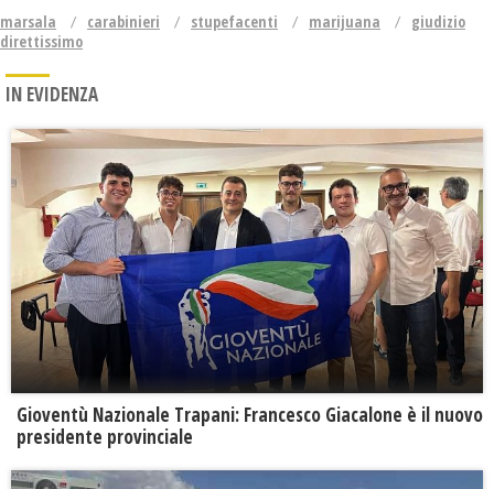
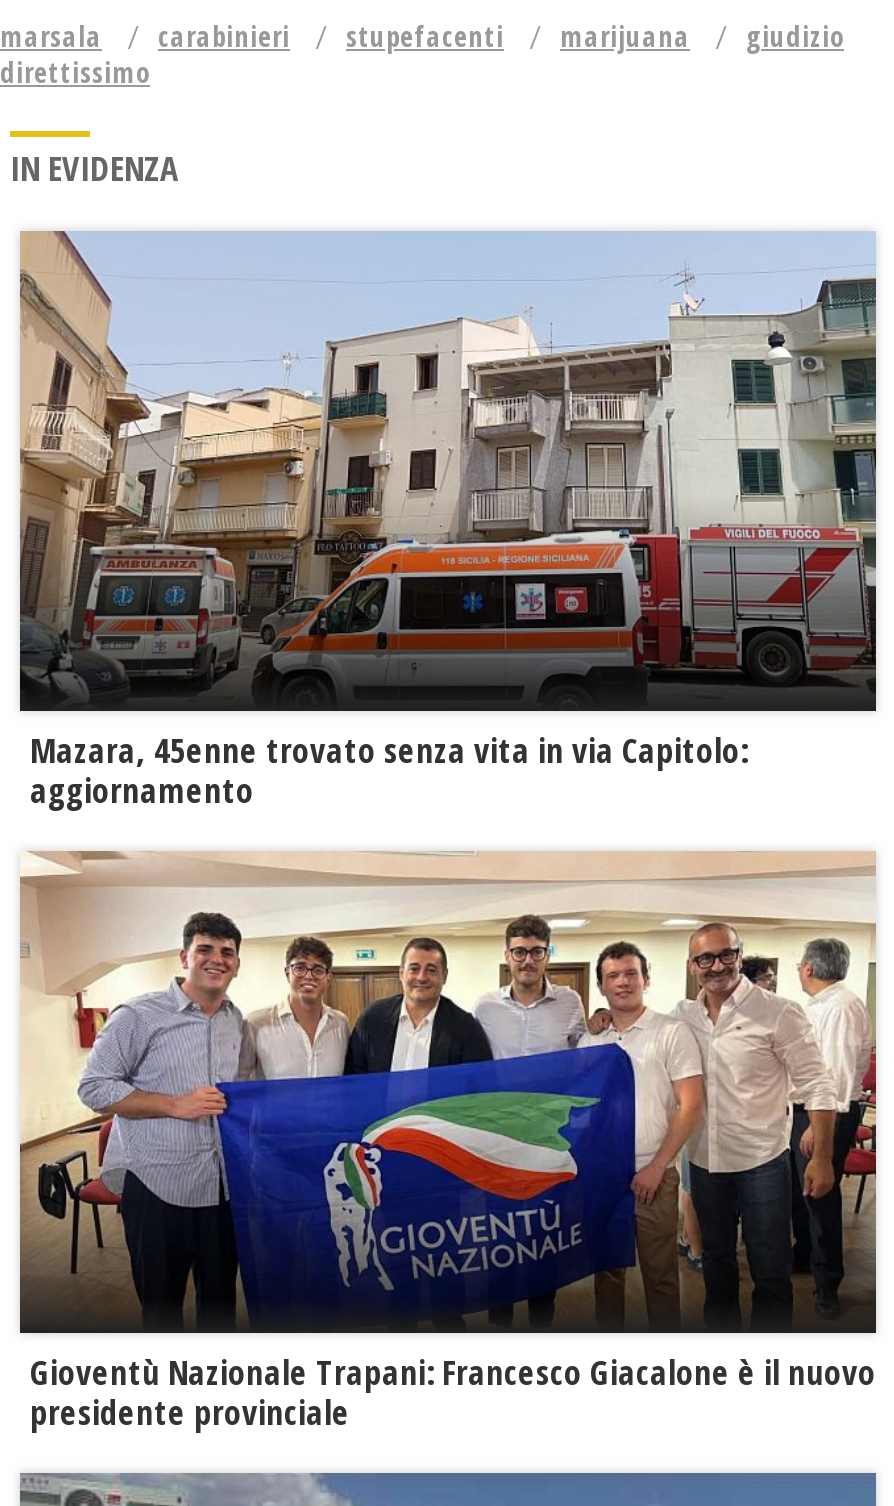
+ [image]
+ Mazara, 45enne trovato senza vita in via Capitolo:
+ aggiornamento
